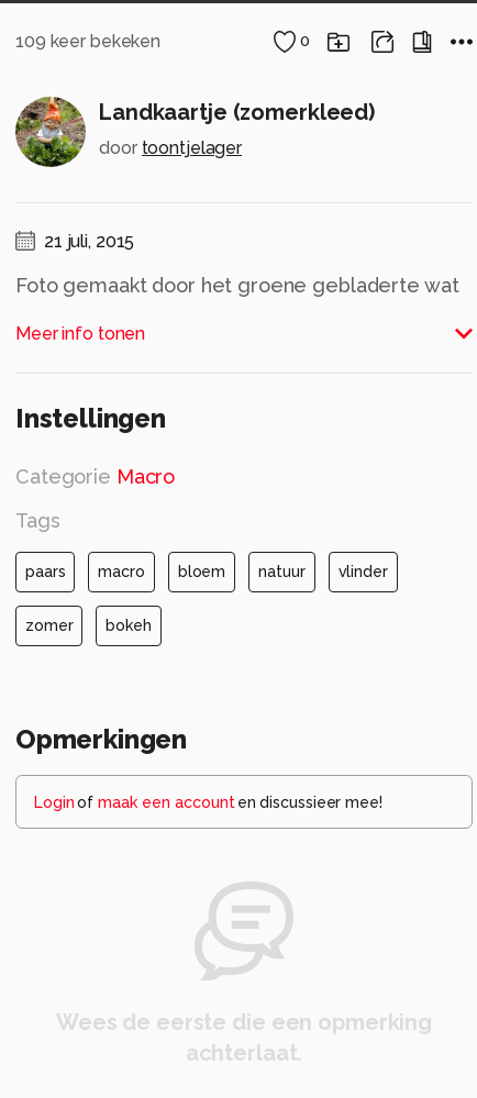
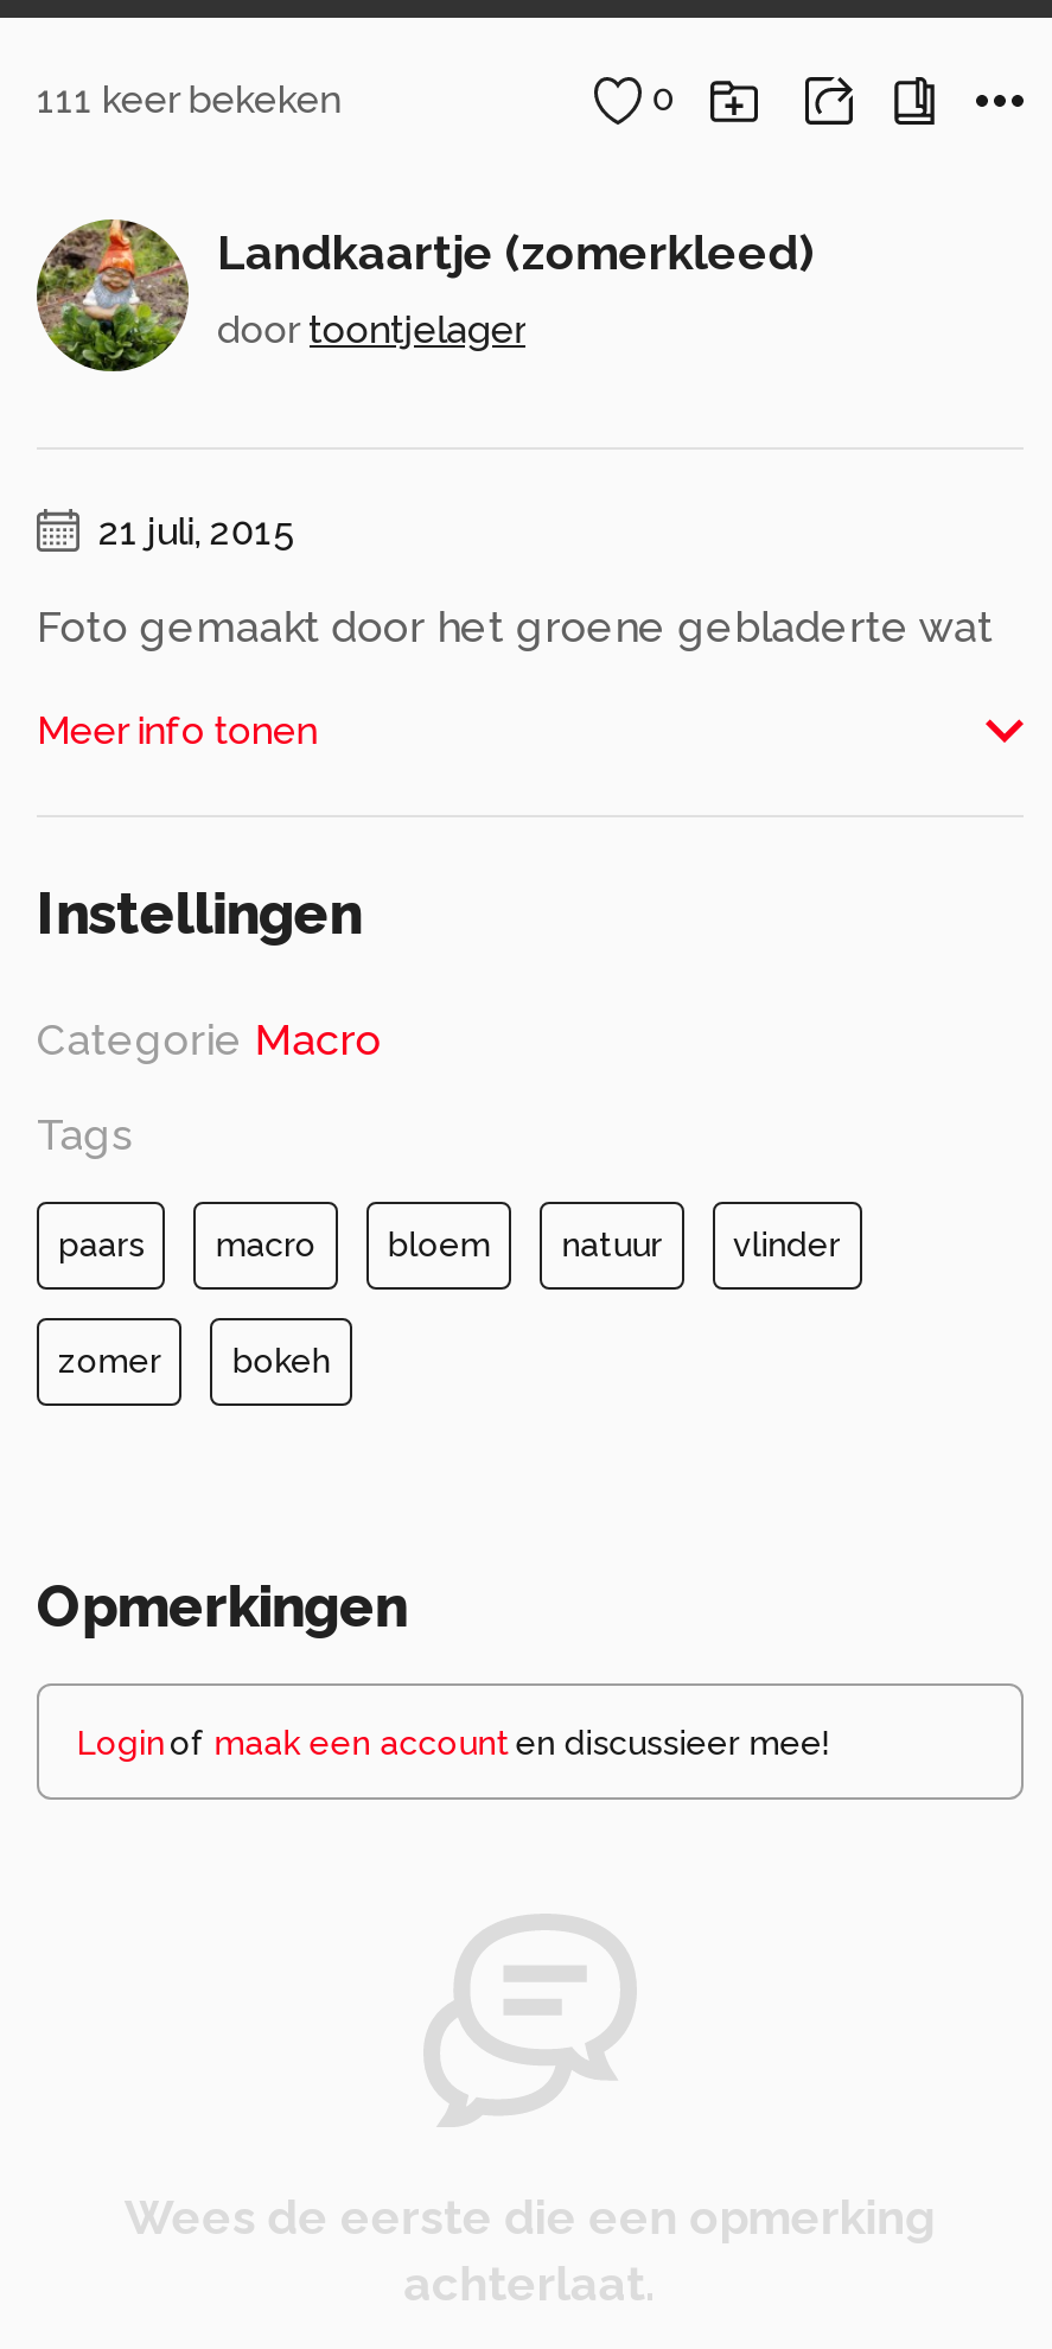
- 109 keer bekeken
+ 111 keer bekeken
